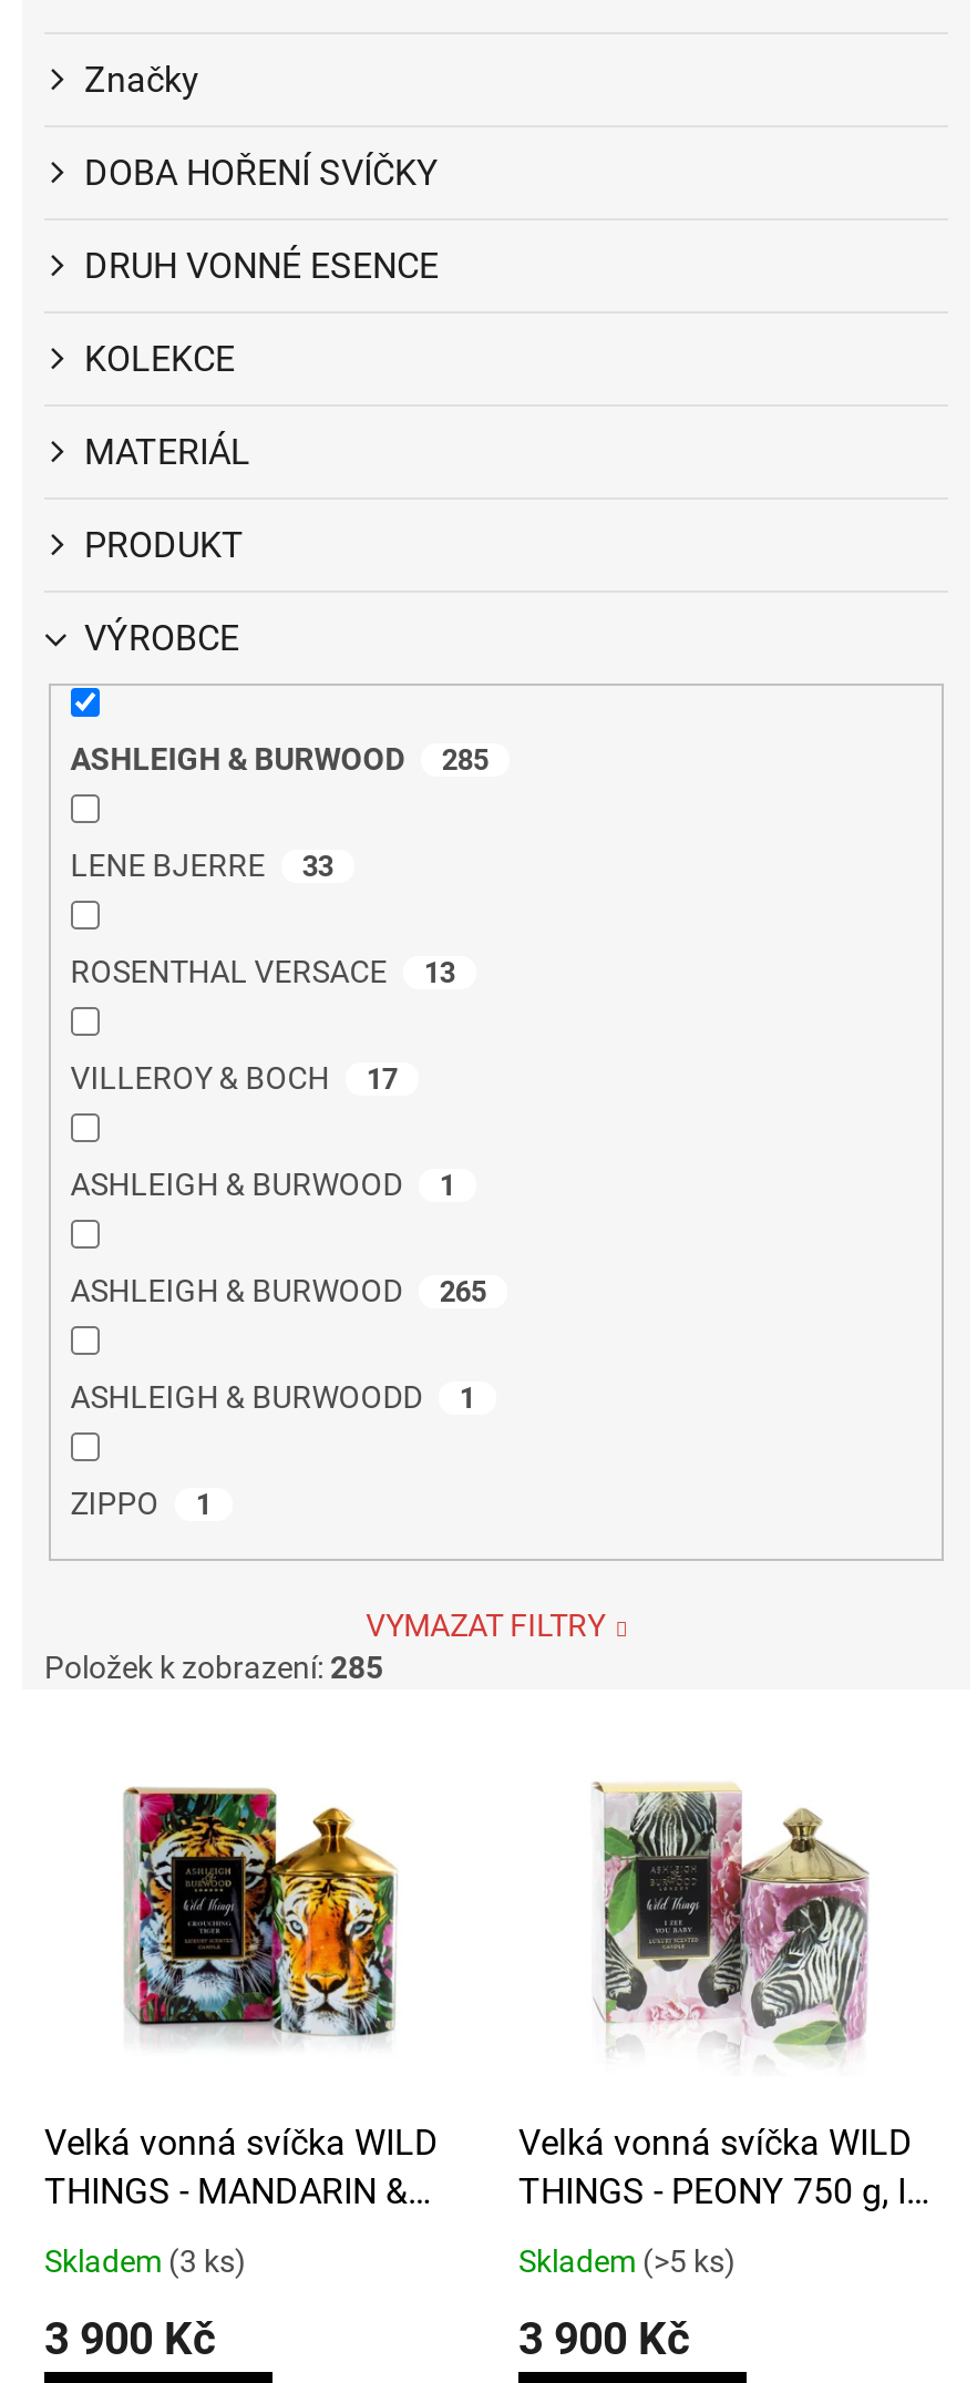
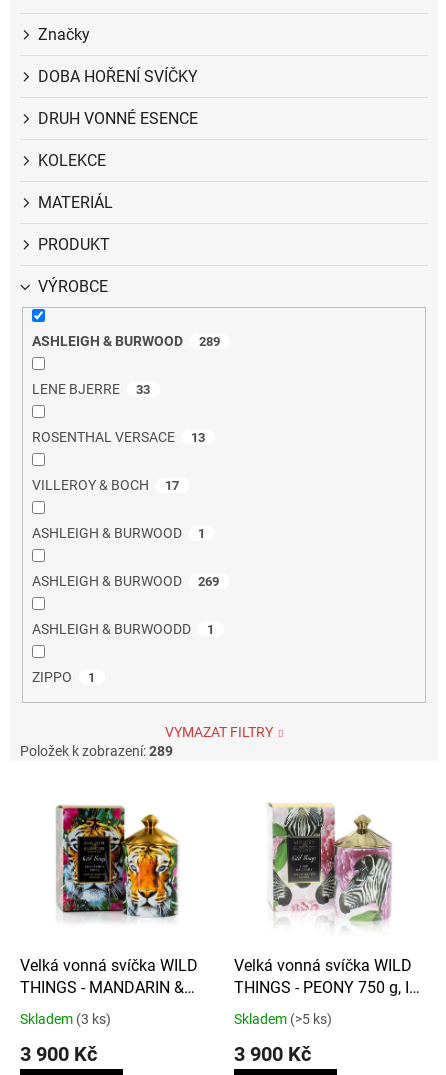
- 285
+ 289

- ASHLEIGH & BURWOOD 265
+ ASHLEIGH & BURWOOD 269

- Položek k zobrazení: 285
+ Položek k zobrazení: 289
